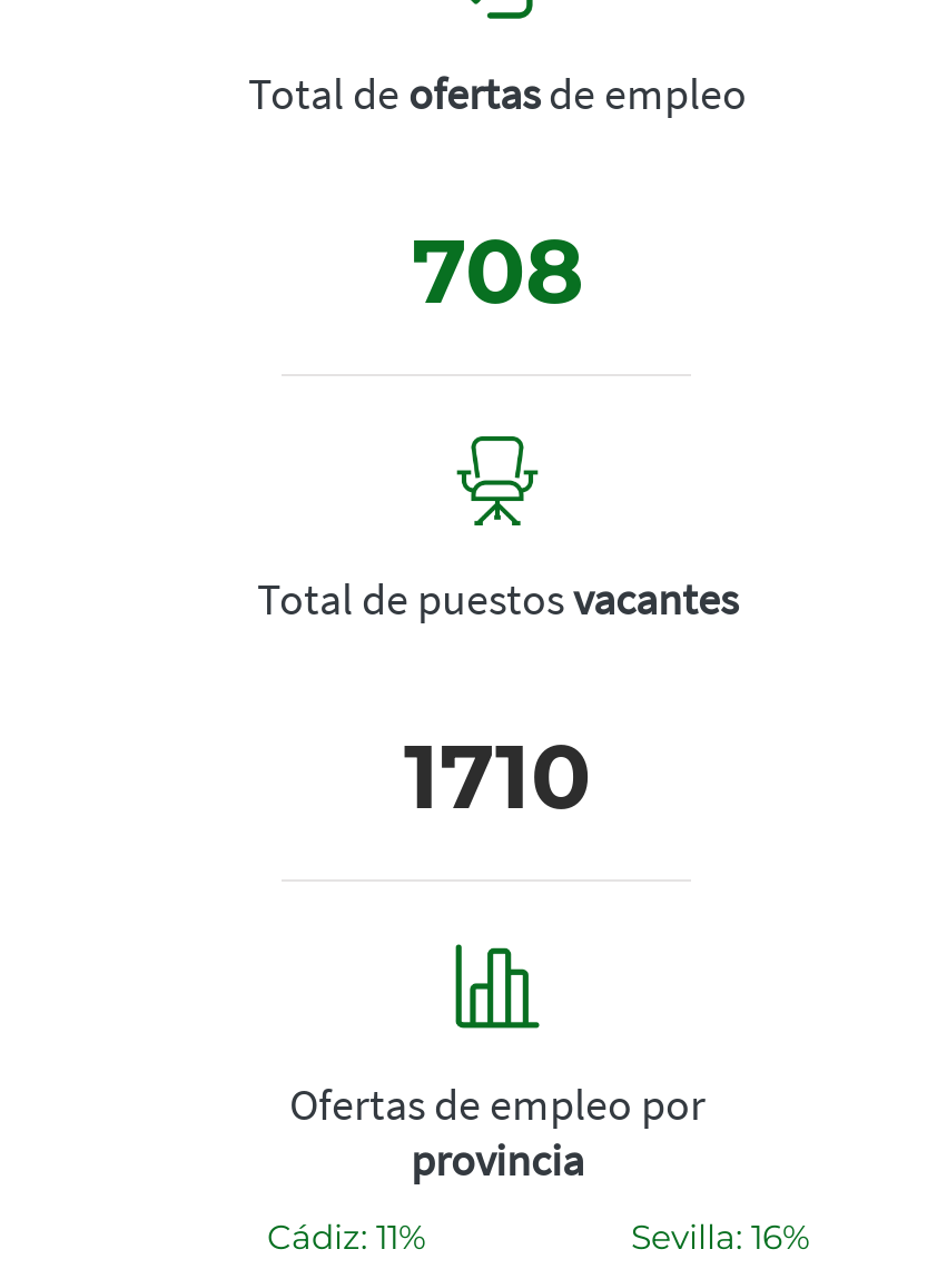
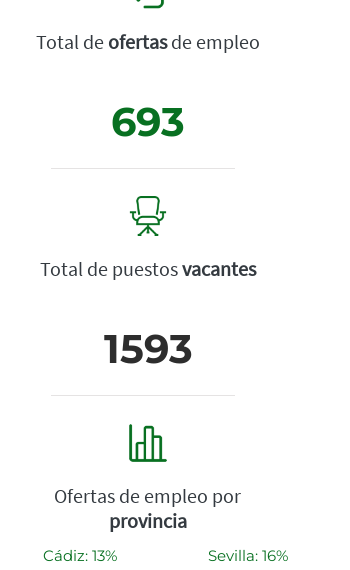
- 708
+ 693

- 1710
+ 1593

- Cádiz: 11%
+ Cádiz: 13%
